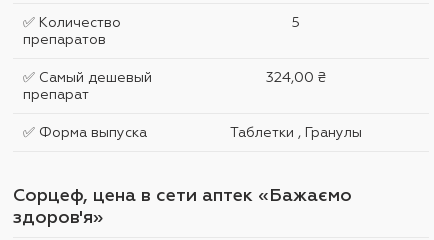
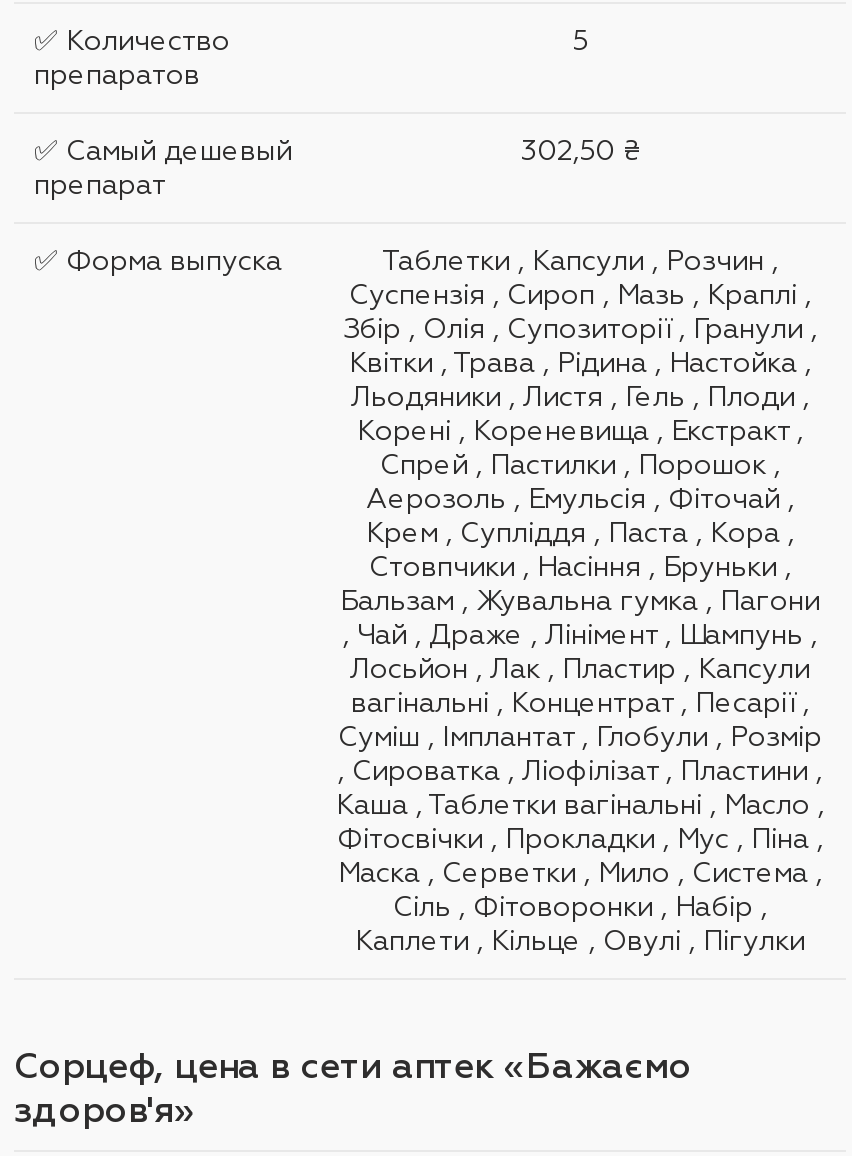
- 324,00 ₴
+ 302,50 ₴

- Таблетки , Гранулы
+ Таблетки , Капсули , Розчин ,
+ Суспензія , Сироп , Мазь , Краплі ,
+ Збір , Олія , Супозиторії , Гранули ,
+ Квітки , Трава , Рідина , Настойка ,
+ Льодяники , Листя , Гель , Плоди ,
+ Корені , Кореневища , Екстракт ,
+ Спрей , Пастилки , Порошок ,
+ Аерозоль , Емульсія , Фіточай ,
+ Крем , Супліддя , Паста , Кора ,
+ Стовпчики , Насіння , Бруньки ,
+ Бальзам , Жувальна гумка , Пагони
+ , Чай , Драже , Лінімент , Шампунь ,
+ Лосьйон , Лак , Пластир , Капсули
+ вагінальні , Концентрат , Песарії ,
+ Суміш , Імплантат , Глобули , Розмір
+ , Сироватка , Ліофілізат , Пластини ,
+ Каша , Таблетки вагінальні , Масло ,
+ Фітосвічки , Прокладки , Мус , Піна ,
+ Маска , Серветки , Мило , Система ,
+ Сіль , Фітоворонки , Набір ,
+ Каплети , Кільце , Овулі , Пігулки
